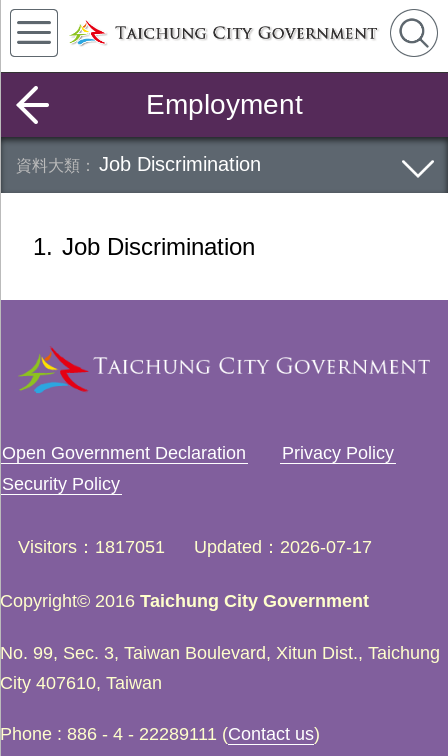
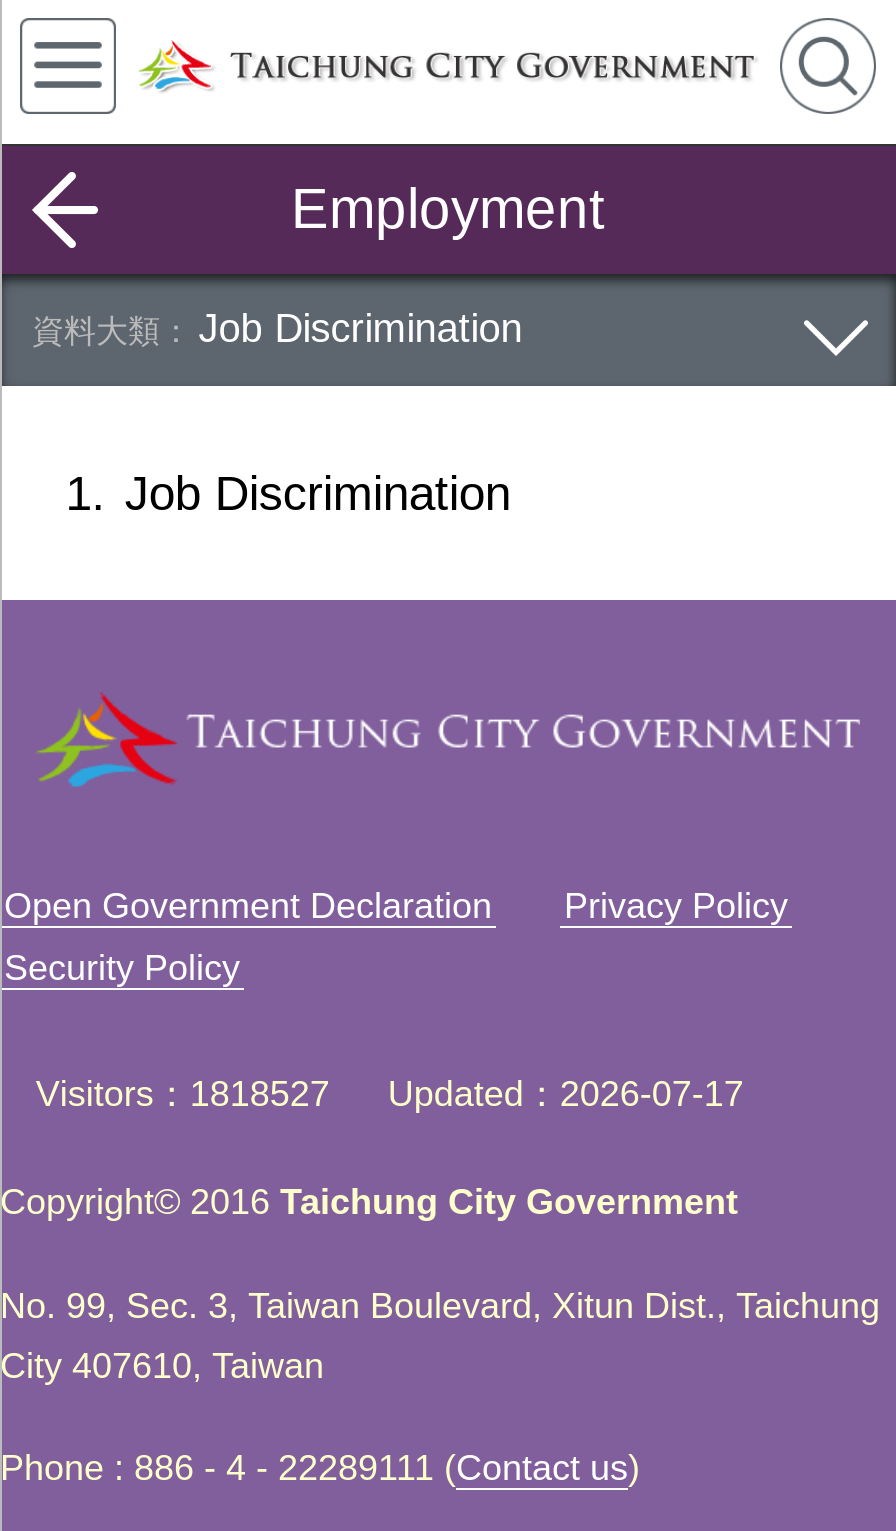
- Visitors 1817051 Updated 2026-07-17
+ Visitors 1818527 Updated 2026-07-17
